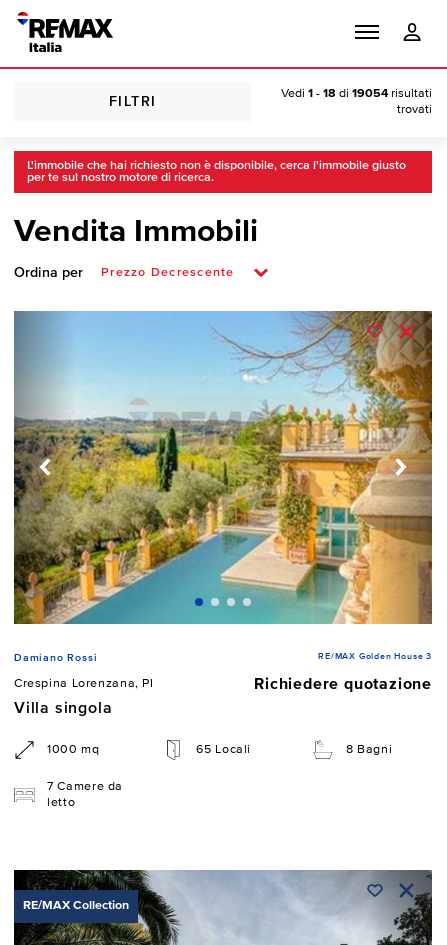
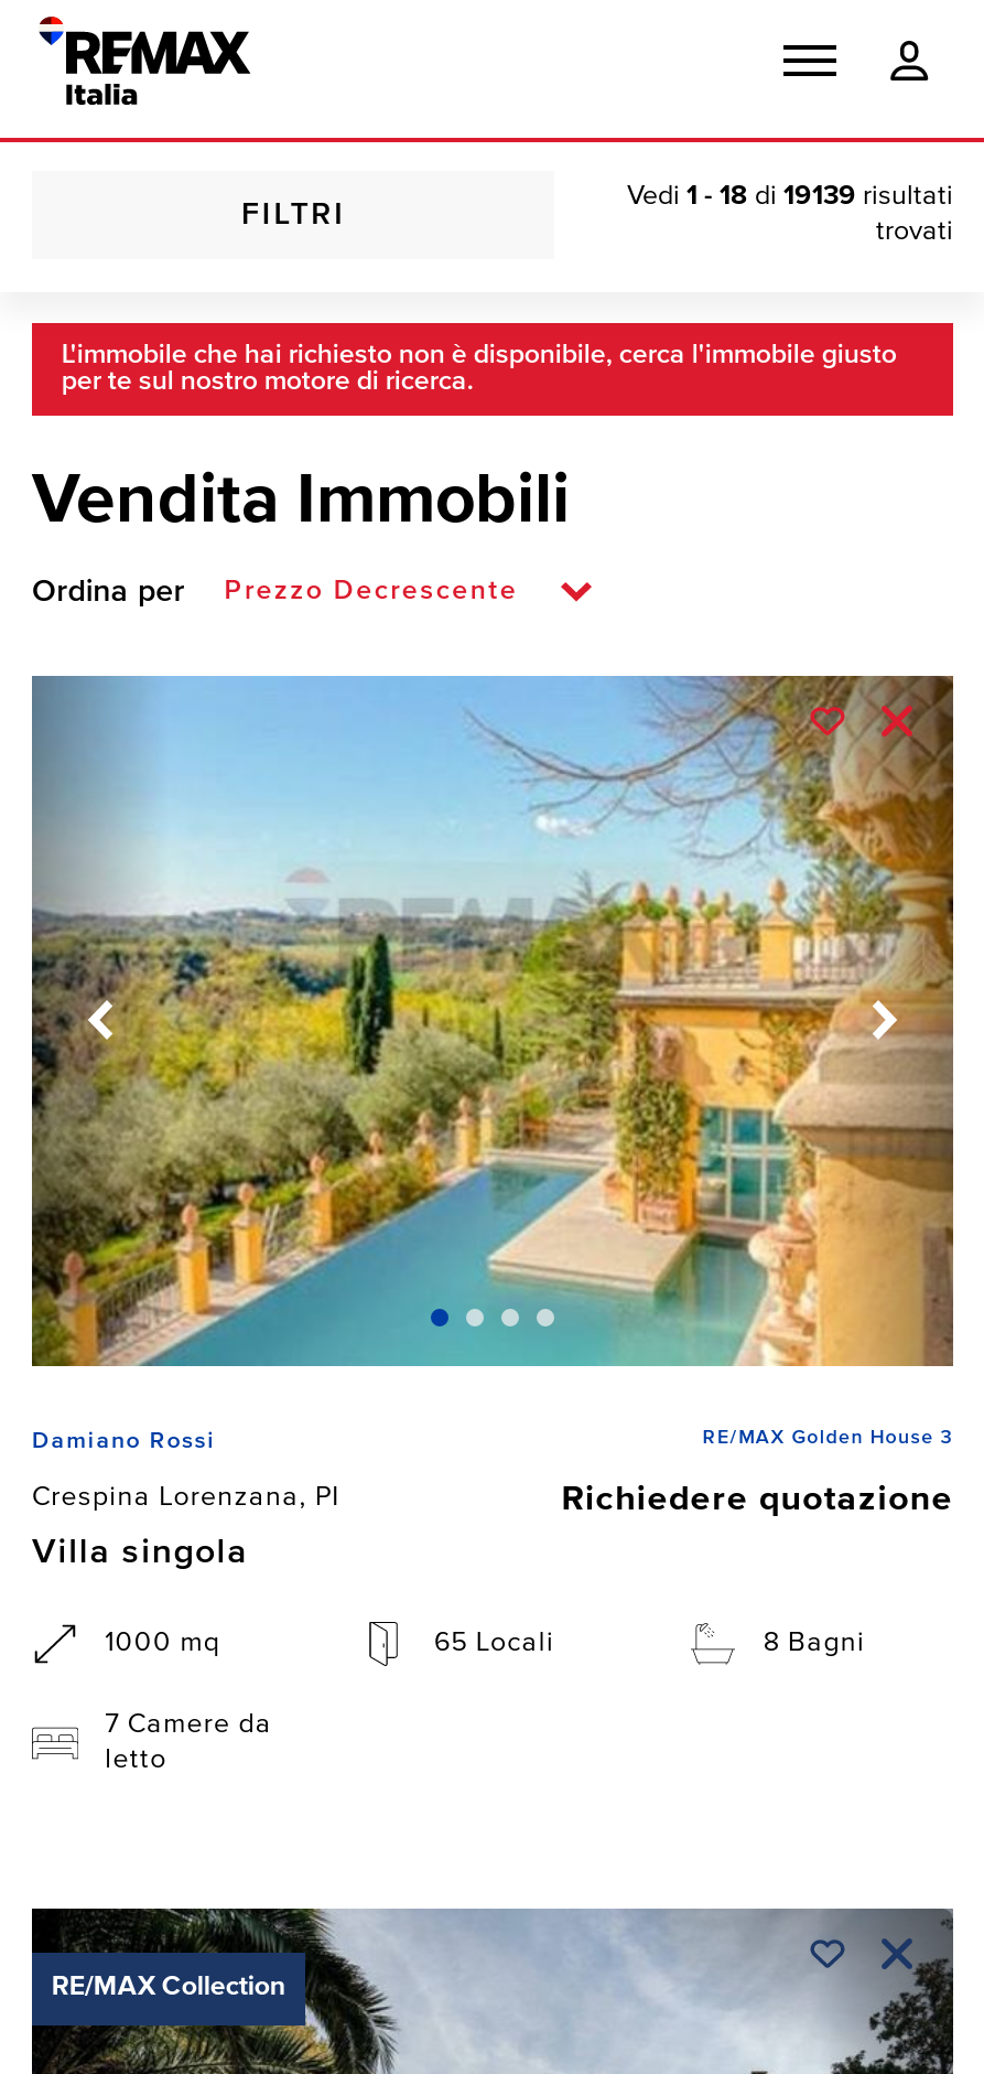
- Vedi 1 - 18 di 19054 risultati
+ Vedi 1 - 18 di 19139 risultati
